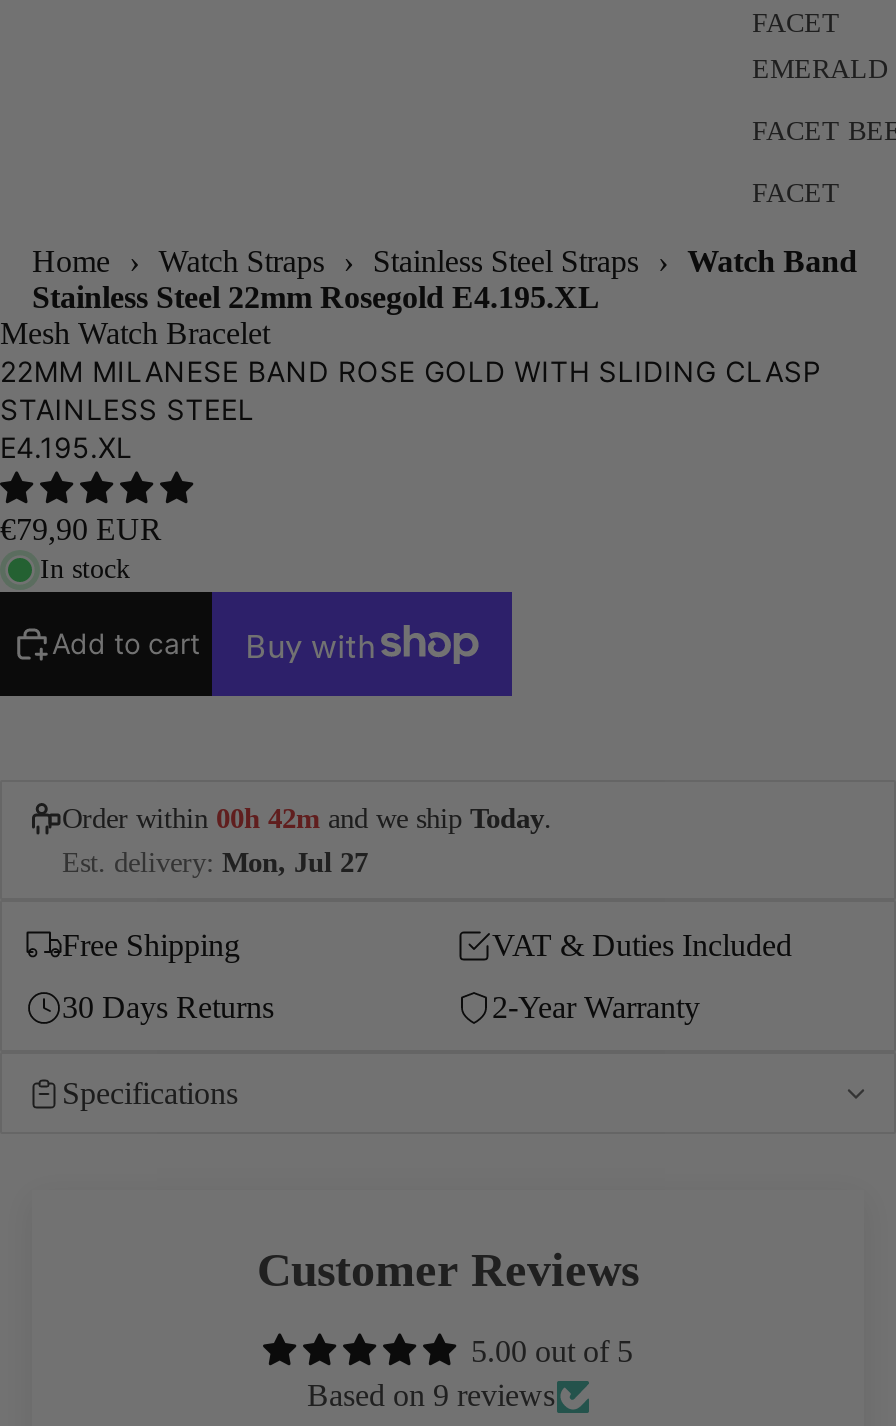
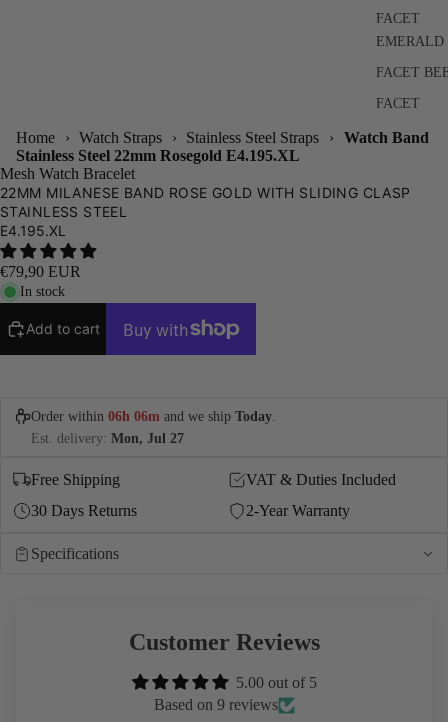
- Order within 00h 42m and we ship Today.
+ Order within 06h 06m and we ship Today.
